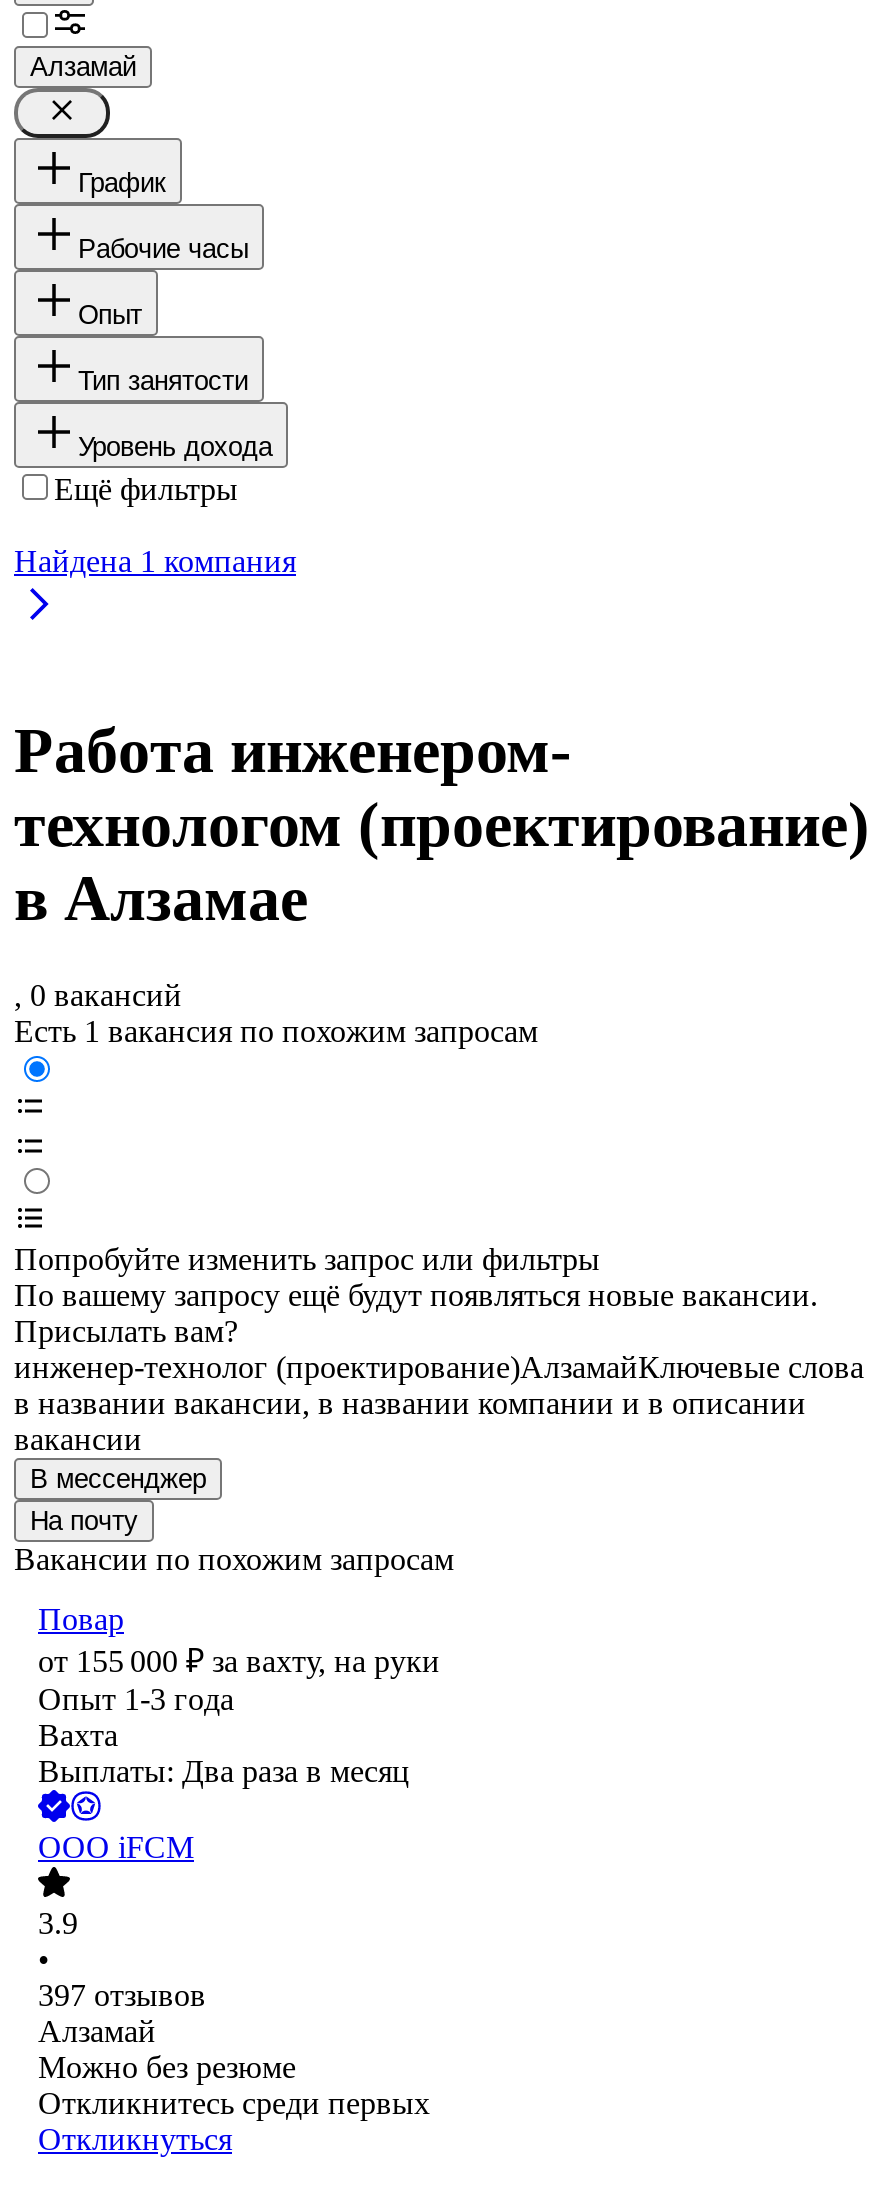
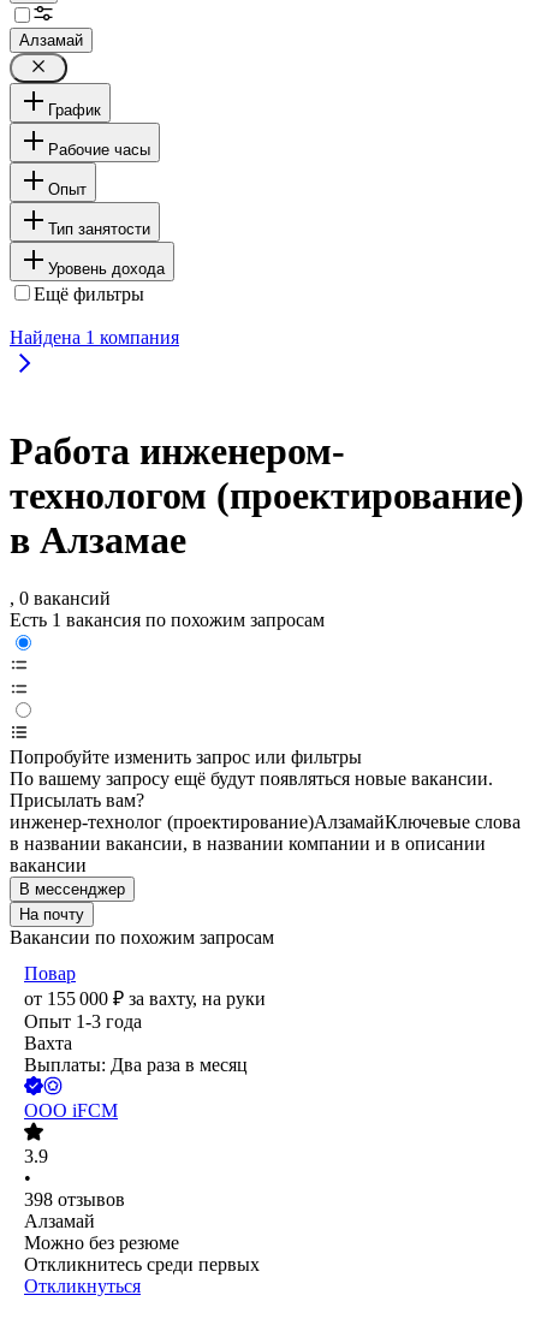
- 397 отзывов
+ 398 отзывов
